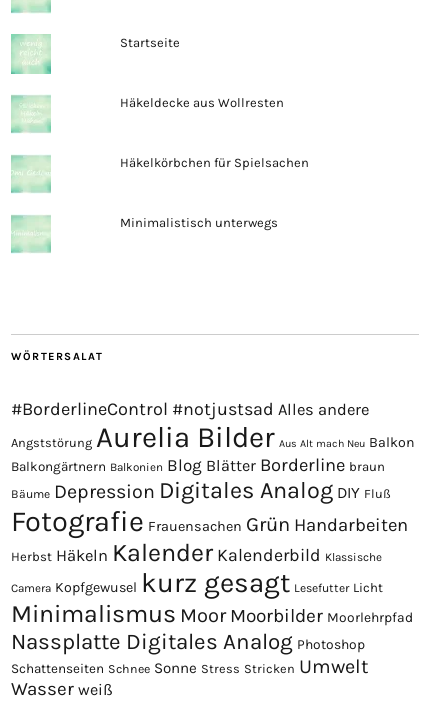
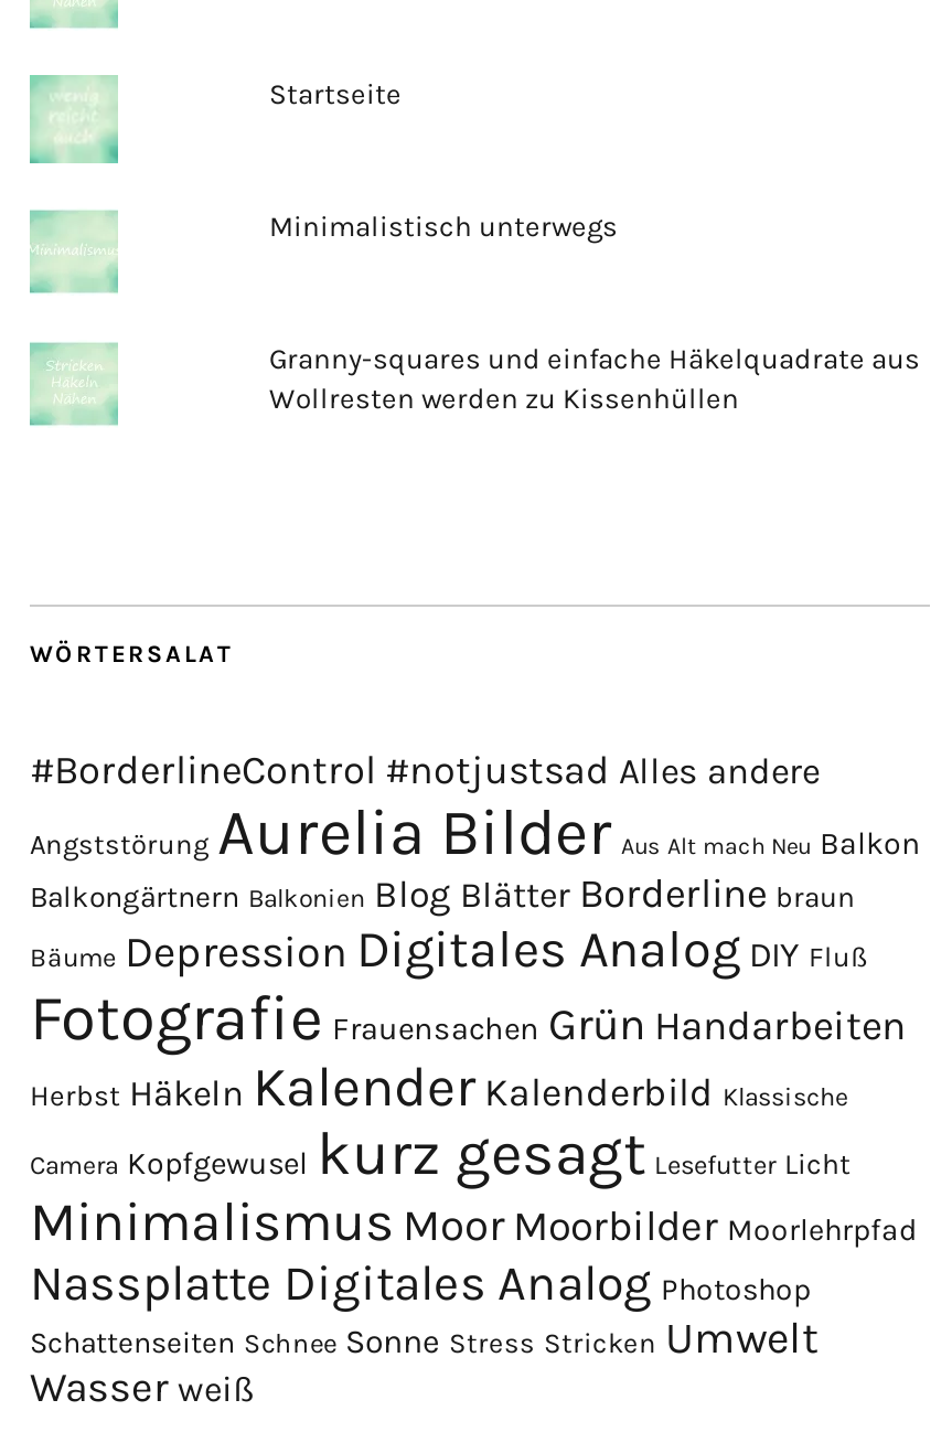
- Häkeldecke aus Wollresten

- Häkelkörbchen für Spielsachen

moved up: Minimalistisch unterwegs

+ Granny-squares und einfache Häkelquadrate aus
+ Wollresten werden zu Kissenhüllen
